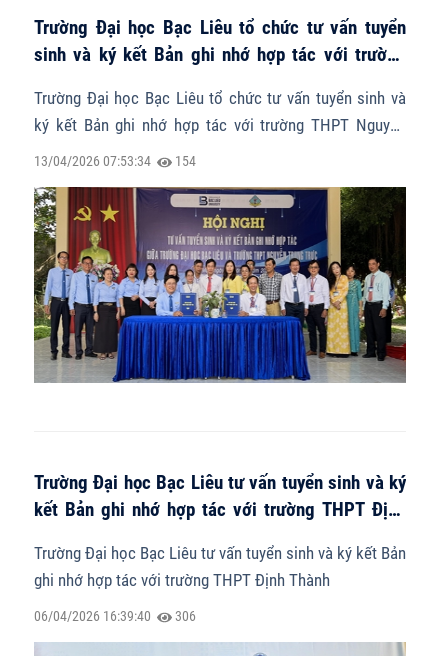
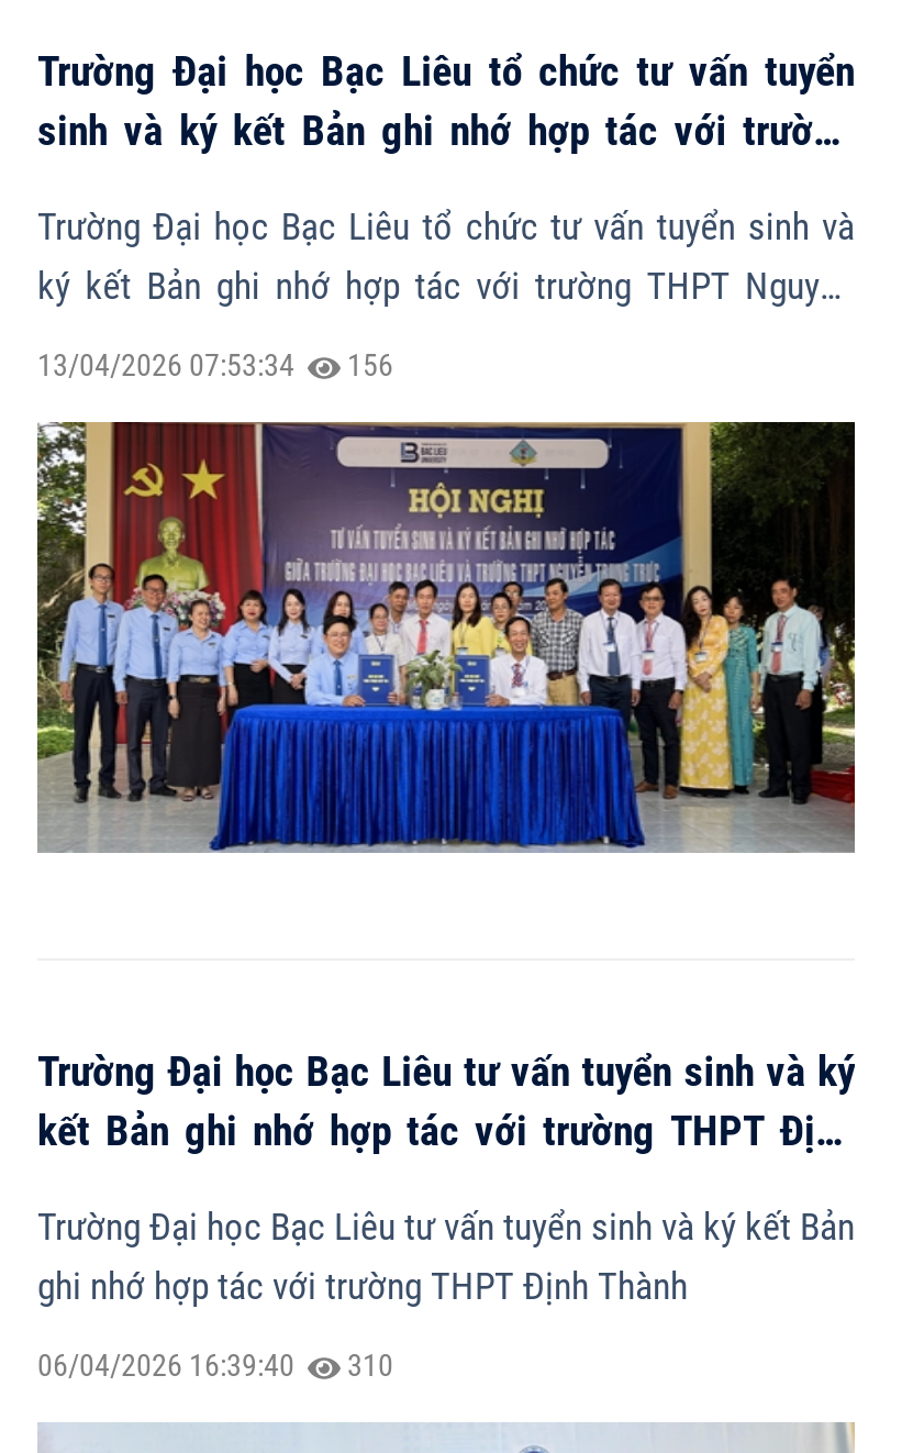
- 154
+ 156

- 06/04/2026 16:39:40 306
+ 06/04/2026 16:39:40 310
